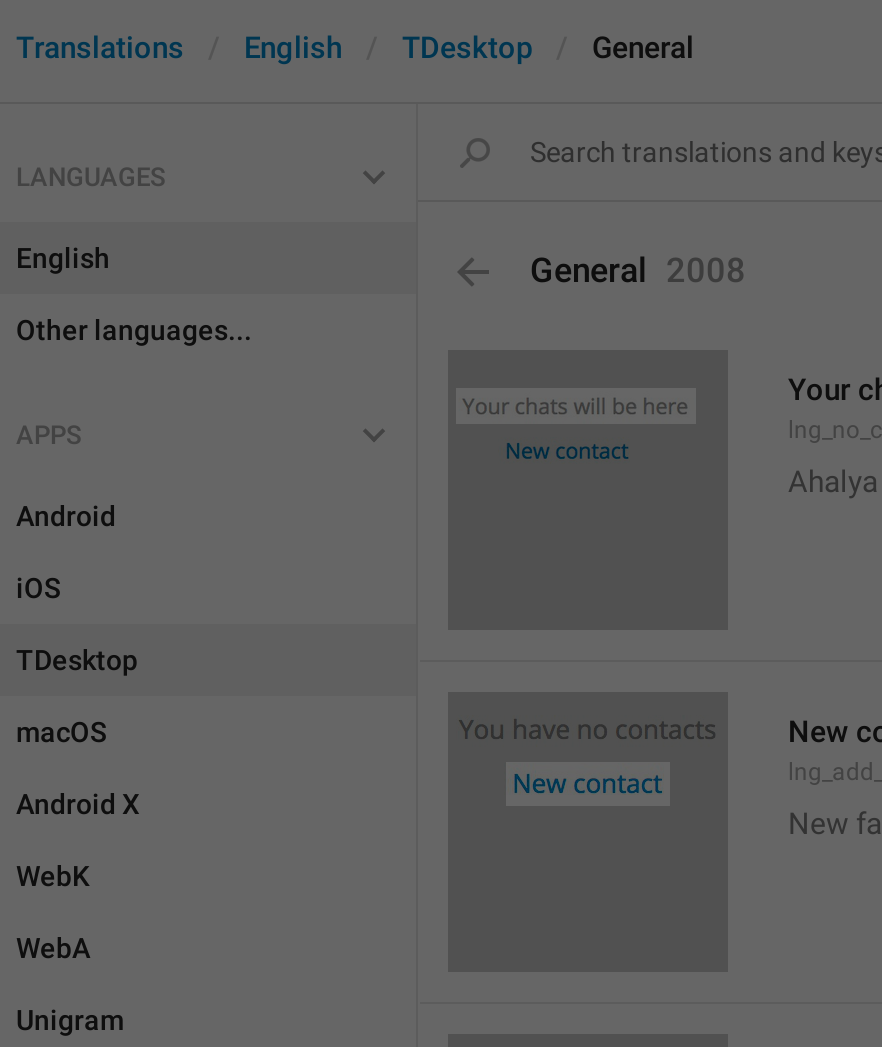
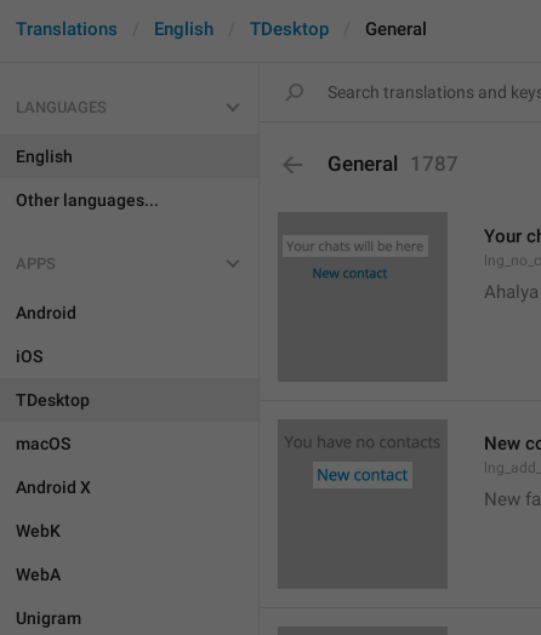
- General 2008
+ General 1787
